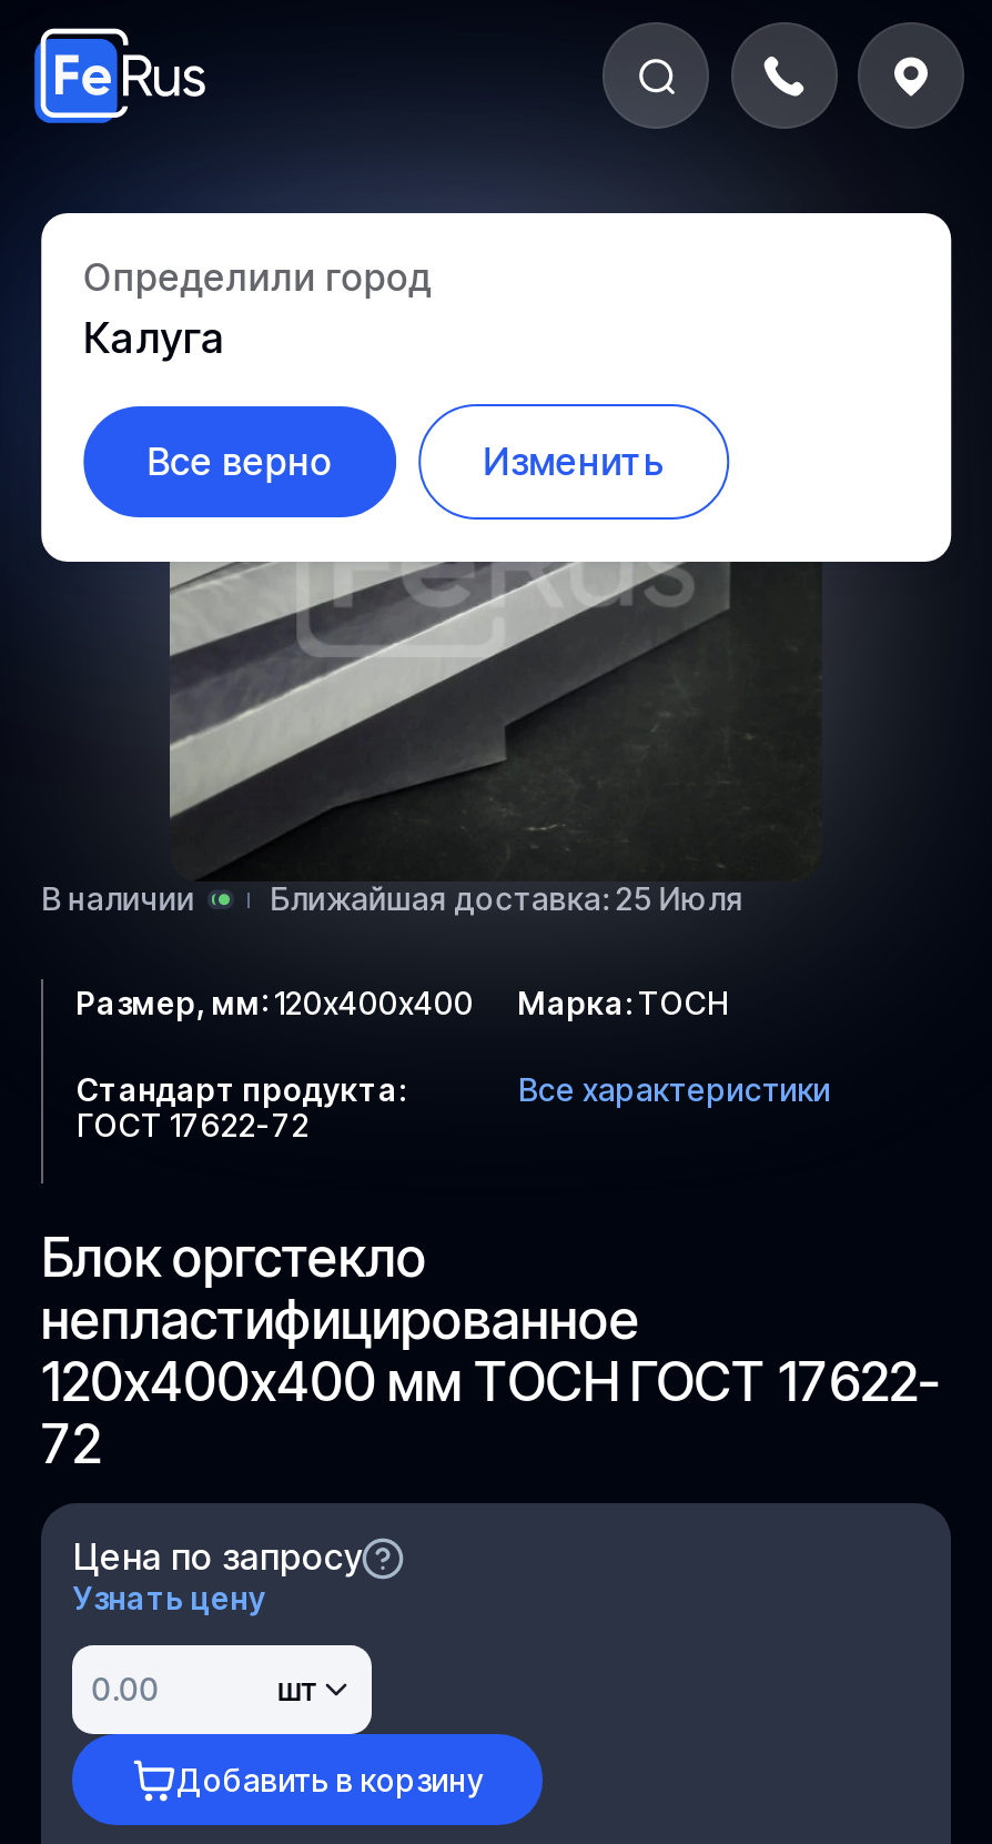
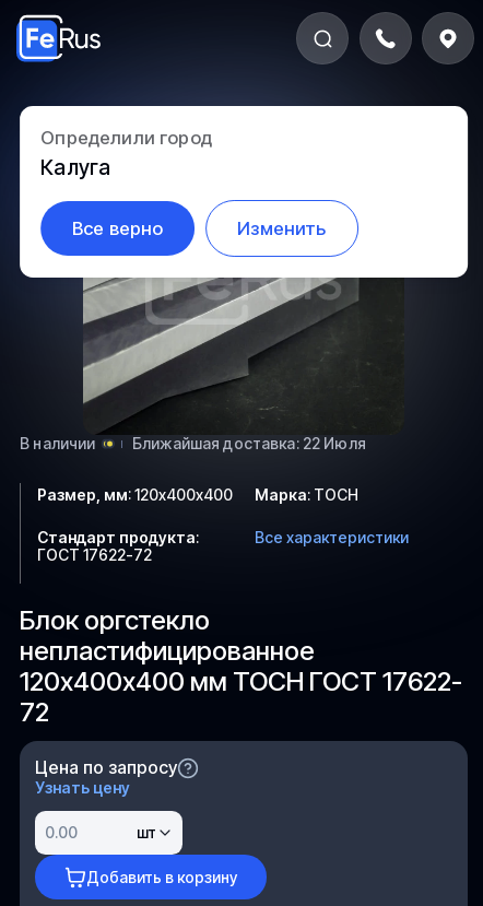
- Ближайшая доставка: 25 Июля
+ Ближайшая доставка: 22 Июля
